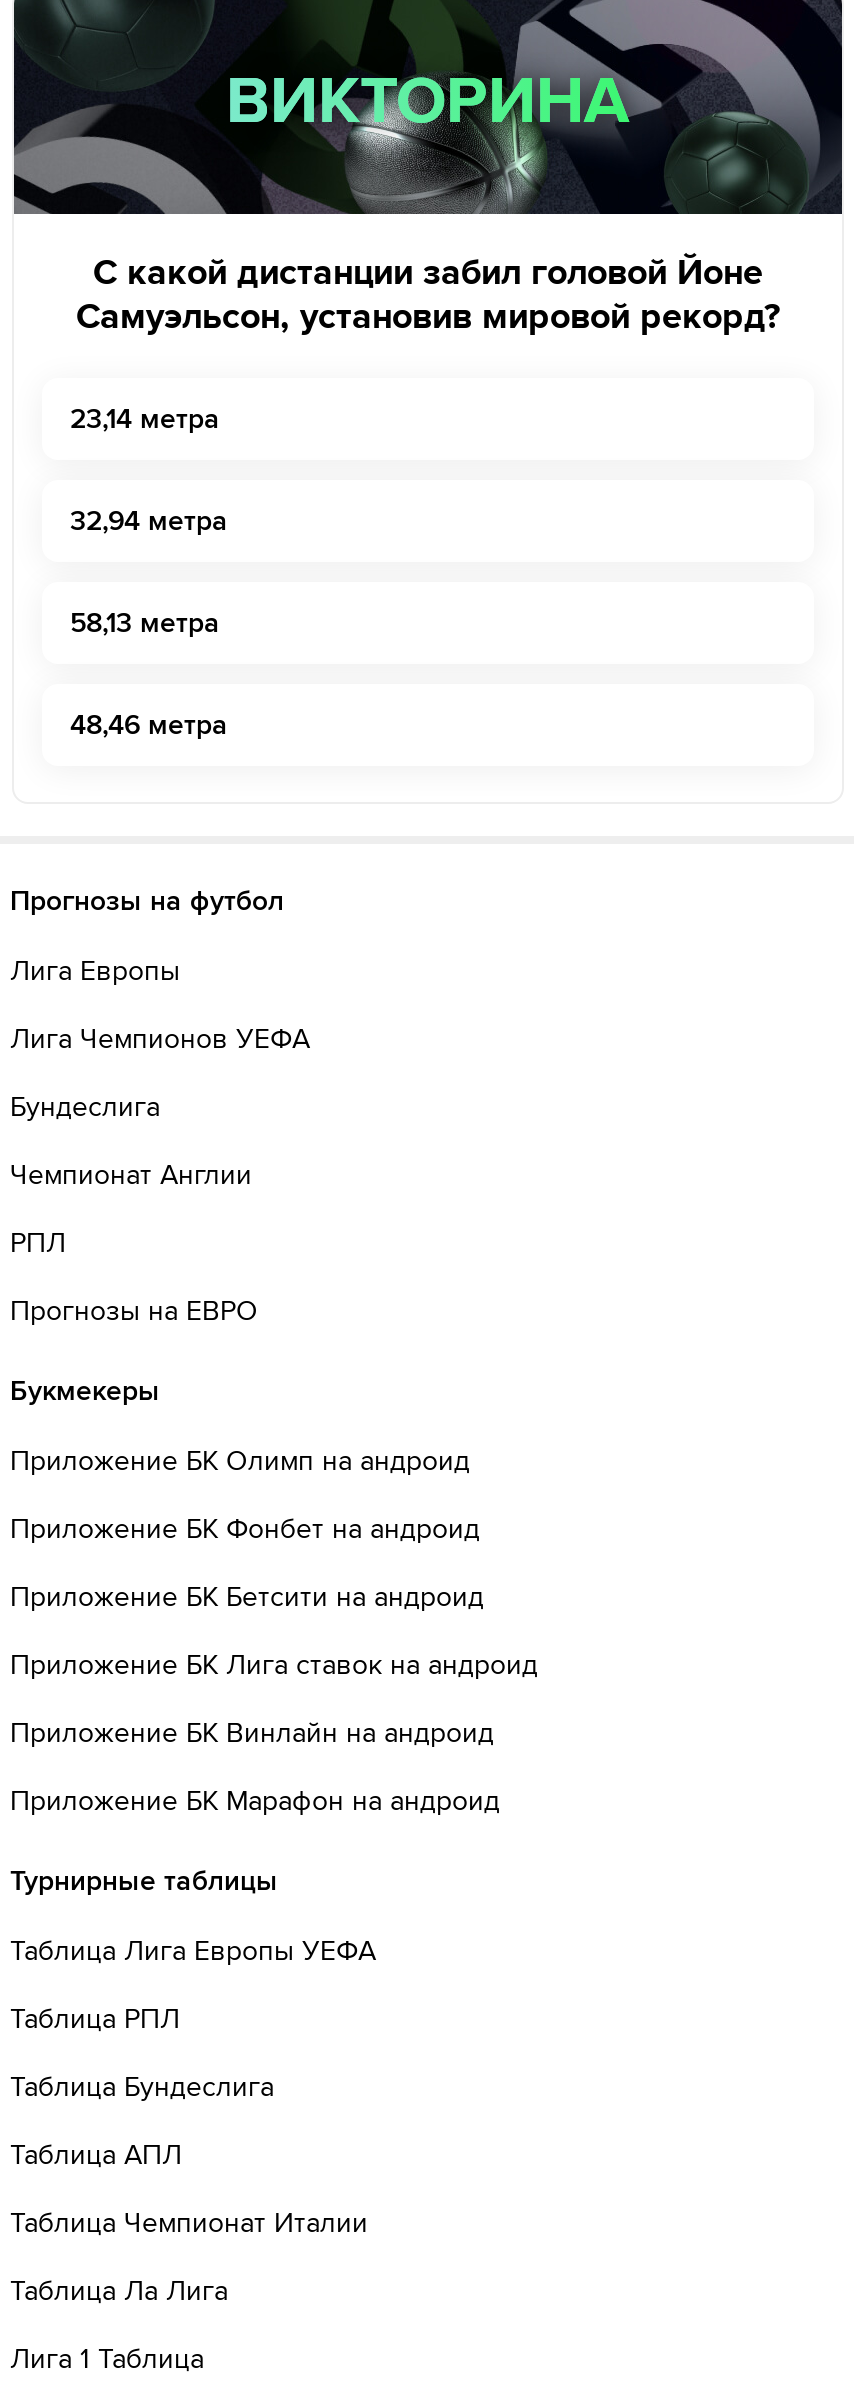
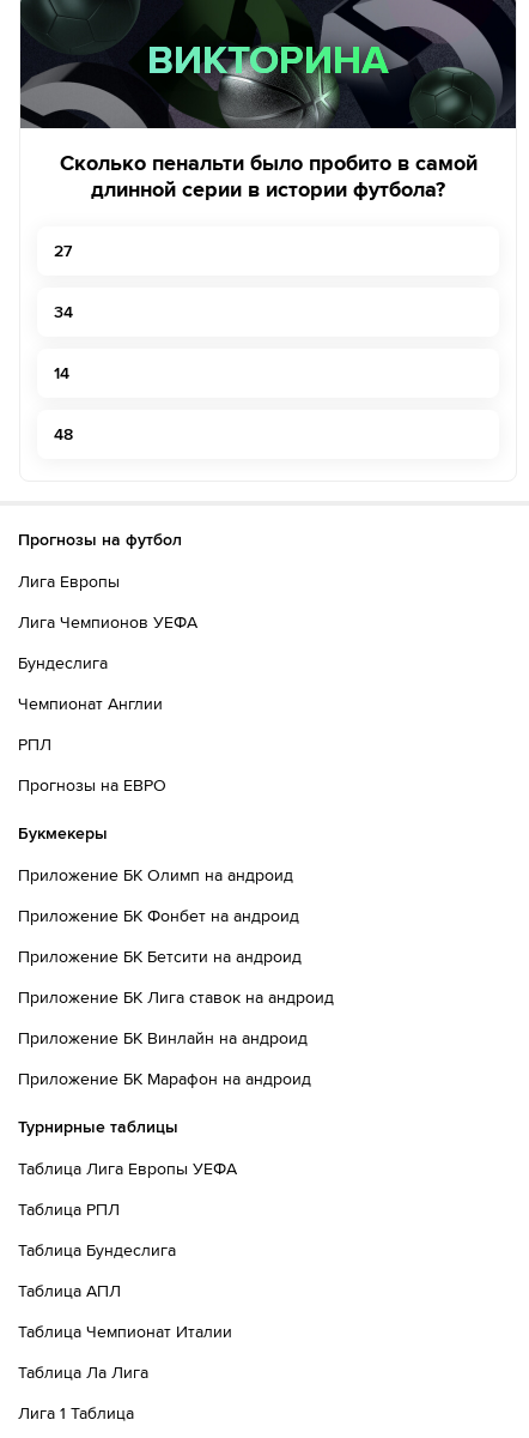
- С какой дистанции забил головой Йоне
- Самуэльсон, установив мировой рекорд?
+ Сколько пенальти было пробито в самой
+ длинной серии в истории футбола?

- 23,14 метра
+ 27

- 32,94 метра
+ 34

- 58,13 метра
+ 14

- 48,46 метра
+ 48
